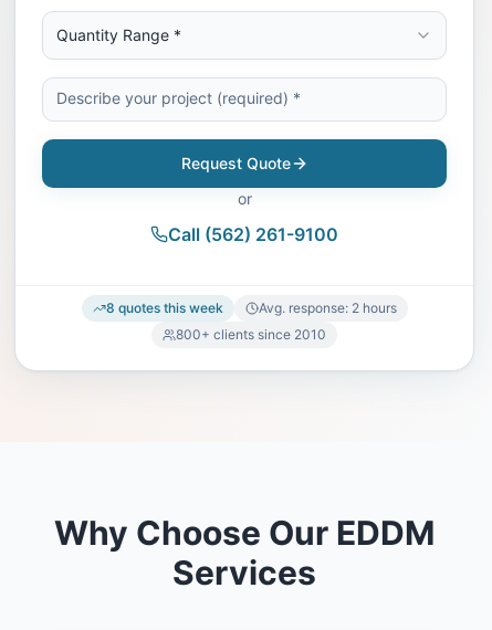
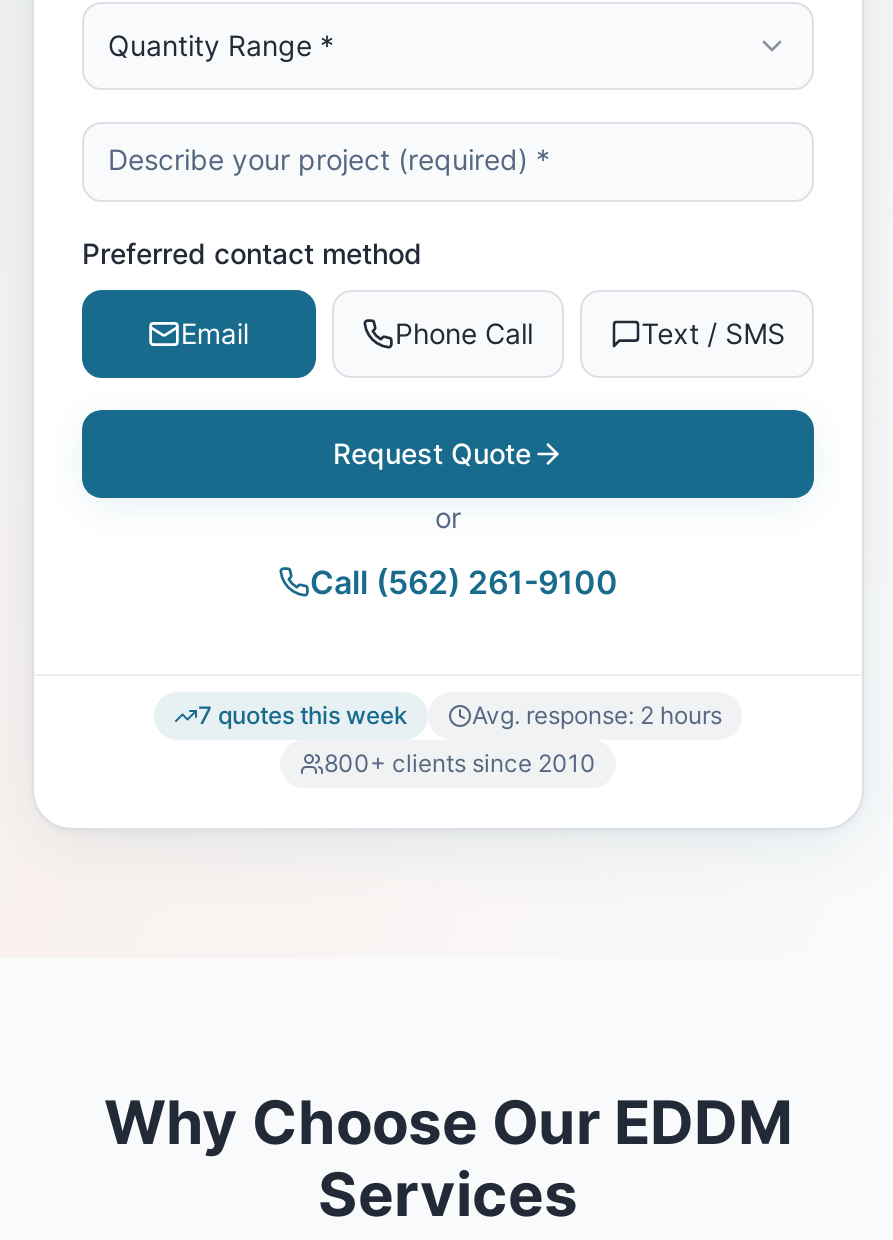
+ Preferred contact method
+ Email
+ Phone Call
+ Text / SMS

- 8 quotes this week
+ 7 quotes this week
